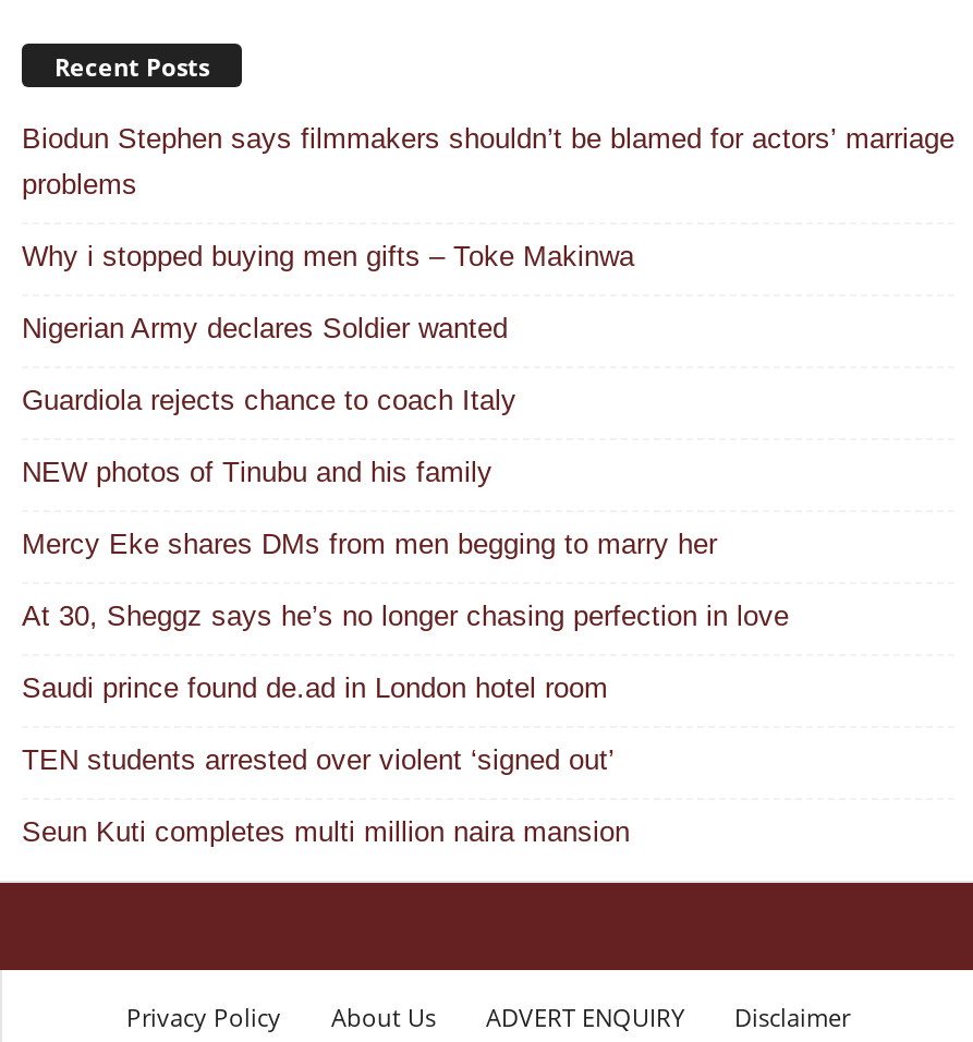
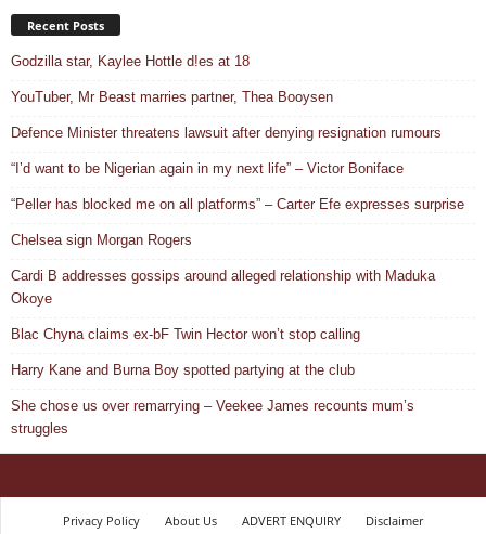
- Biodun Stephen says filmmakers shouldn’t be blamed for actors’ marriage
- problems
+ Godzilla star, Kaylee Hottle d!es at 18

- Why i stopped buying men gifts – Toke Makinwa
+ YouTuber, Mr Beast marries partner, Thea Booysen

- Nigerian Army declares Soldier wanted
+ Defence Minister threatens lawsuit after denying resignation rumours

- Guardiola rejects chance to coach Italy
+ “I’d want to be Nigerian again in my next life” – Victor Boniface

- NEW photos of Tinubu and his family
+ “Peller has blocked me on all platforms” – Carter Efe expresses surprise

- Mercy Eke shares DMs from men begging to marry her
+ Chelsea sign Morgan Rogers

- At 30, Sheggz says he’s no longer chasing perfection in love
+ Cardi B addresses gossips around alleged relationship with Maduka
+ Okoye

- Saudi prince found de.ad in London hotel room
+ Blac Chyna claims ex-bF Twin Hector won’t stop calling

- TEN students arrested over violent ‘signed out’
+ Harry Kane and Burna Boy spotted partying at the club

- Seun Kuti completes multi million naira mansion
+ She chose us over remarrying – Veekee James recounts mum’s
+ struggles
